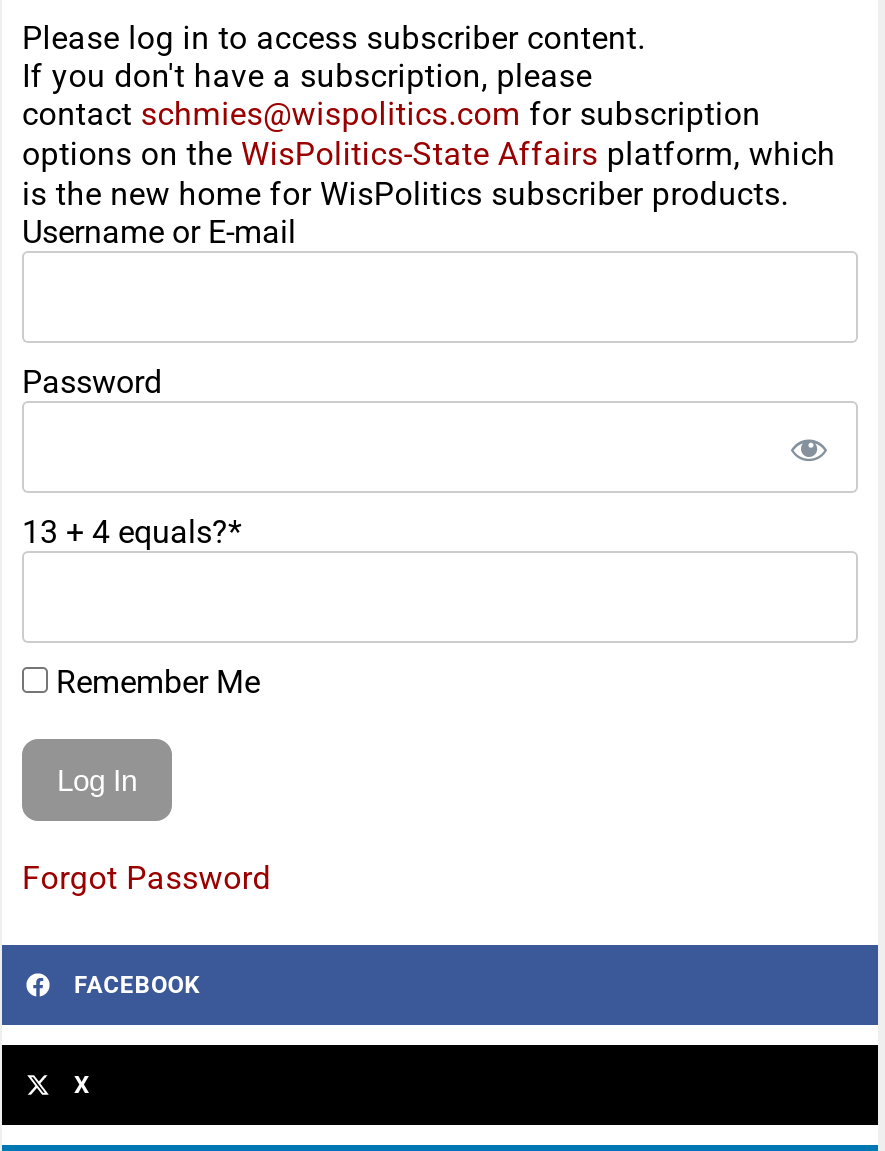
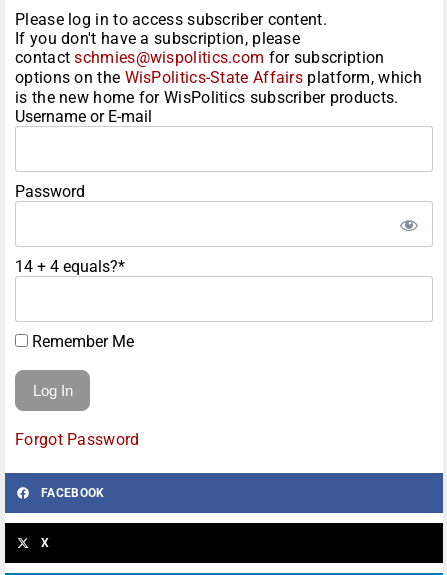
- 13 + 4 equals?*
+ 14 + 4 equals?*
